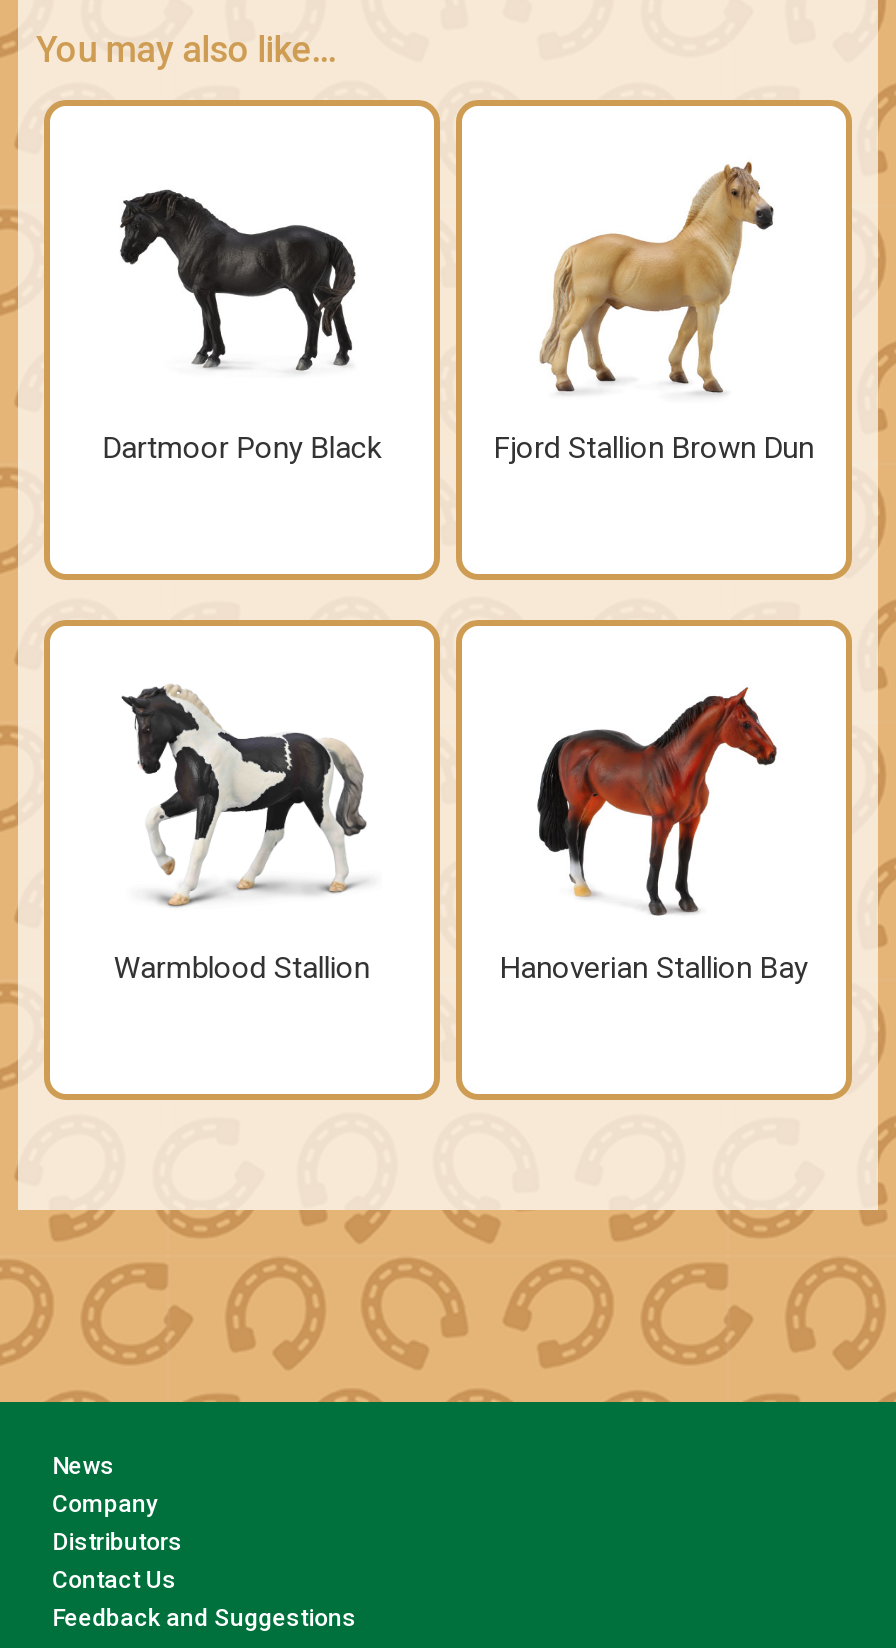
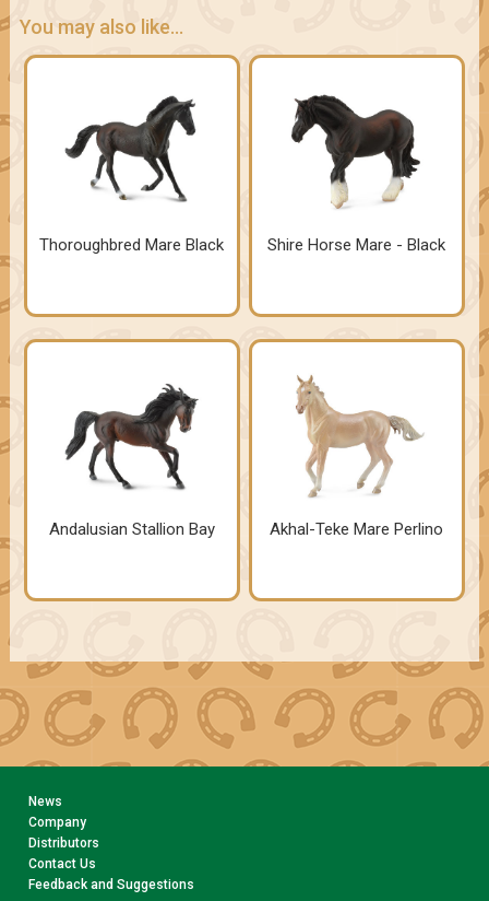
- [image]
- Dartmoor Pony Black
- Fjord Stallion Brown Dun
+ [image]
+ Thoroughbred Mare Black
+ Shire Horse Mare - Black

- [image]
+ [image]

- [image]
- Warmblood Stallion
- Hanoverian Stallion Bay
+ [image]
+ Andalusian Stallion Bay
+ Akhal-Teke Mare Perlino

- [image]
+ [image]
